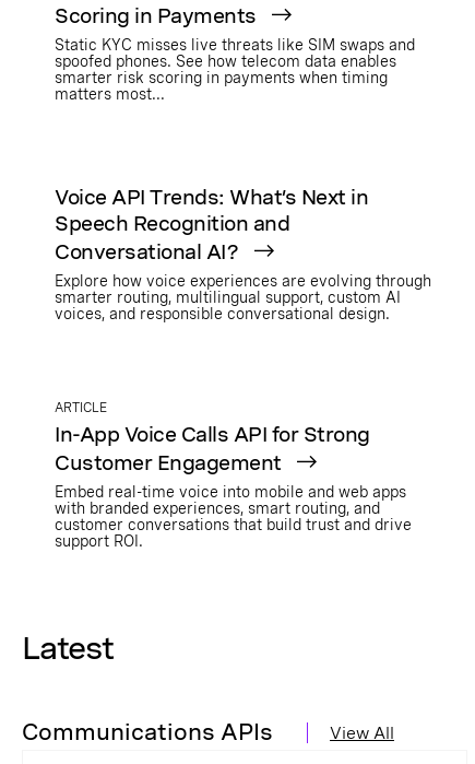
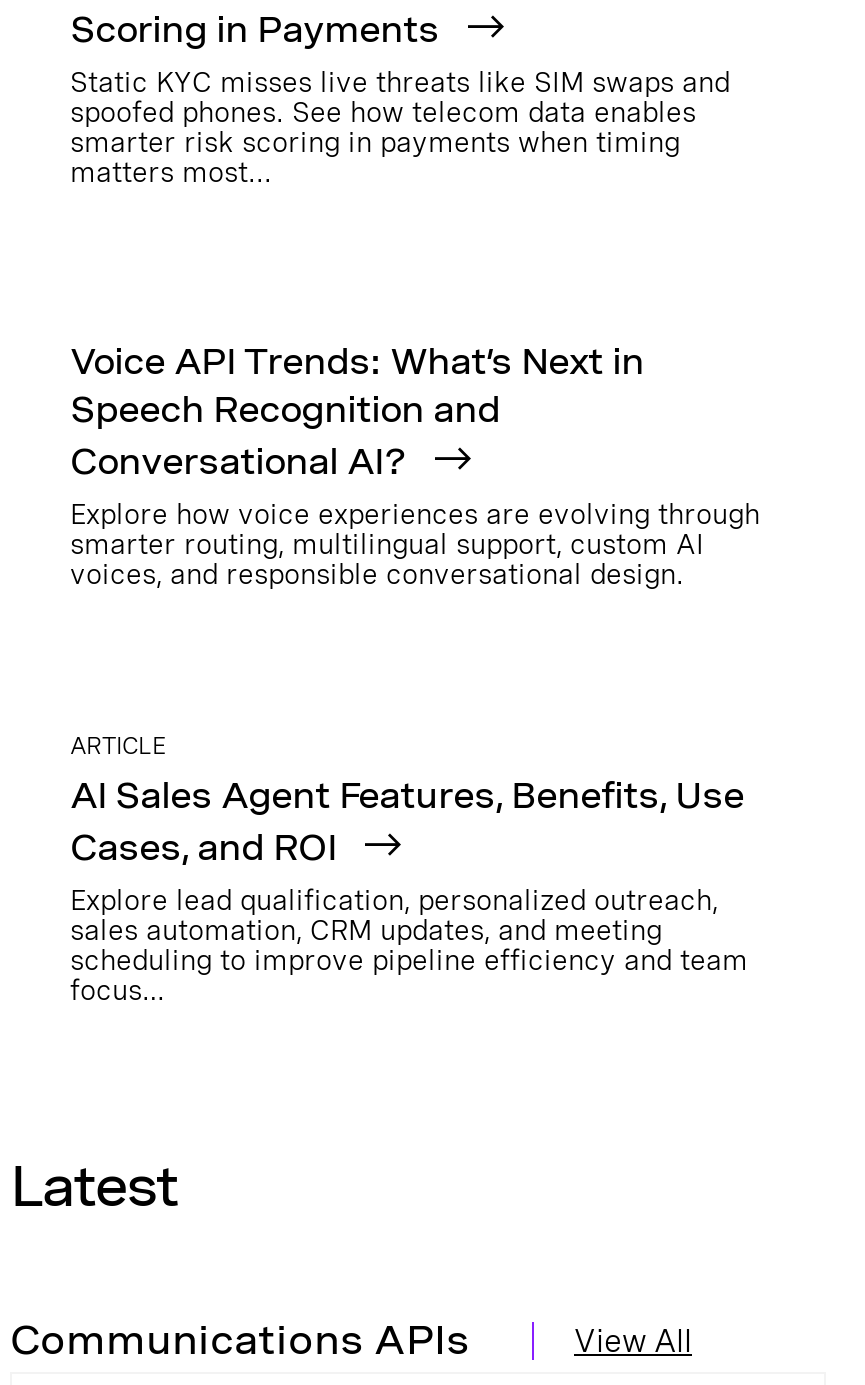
- In-App Voice Calls API for Strong
- Customer Engagement
- Embed real-time voice into mobile and web apps
- with branded experiences, smart routing, and
- customer conversations that build trust and drive
- support ROI.
+ AI Sales Agent Features, Benefits, Use
+ Cases, and ROI
+ Explore lead qualification, personalized outreach,
+ sales automation, CRM updates, and meeting
+ scheduling to improve pipeline efficiency and team
+ focus…
